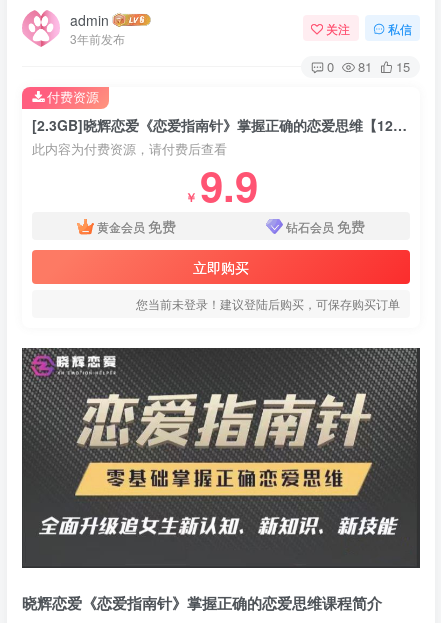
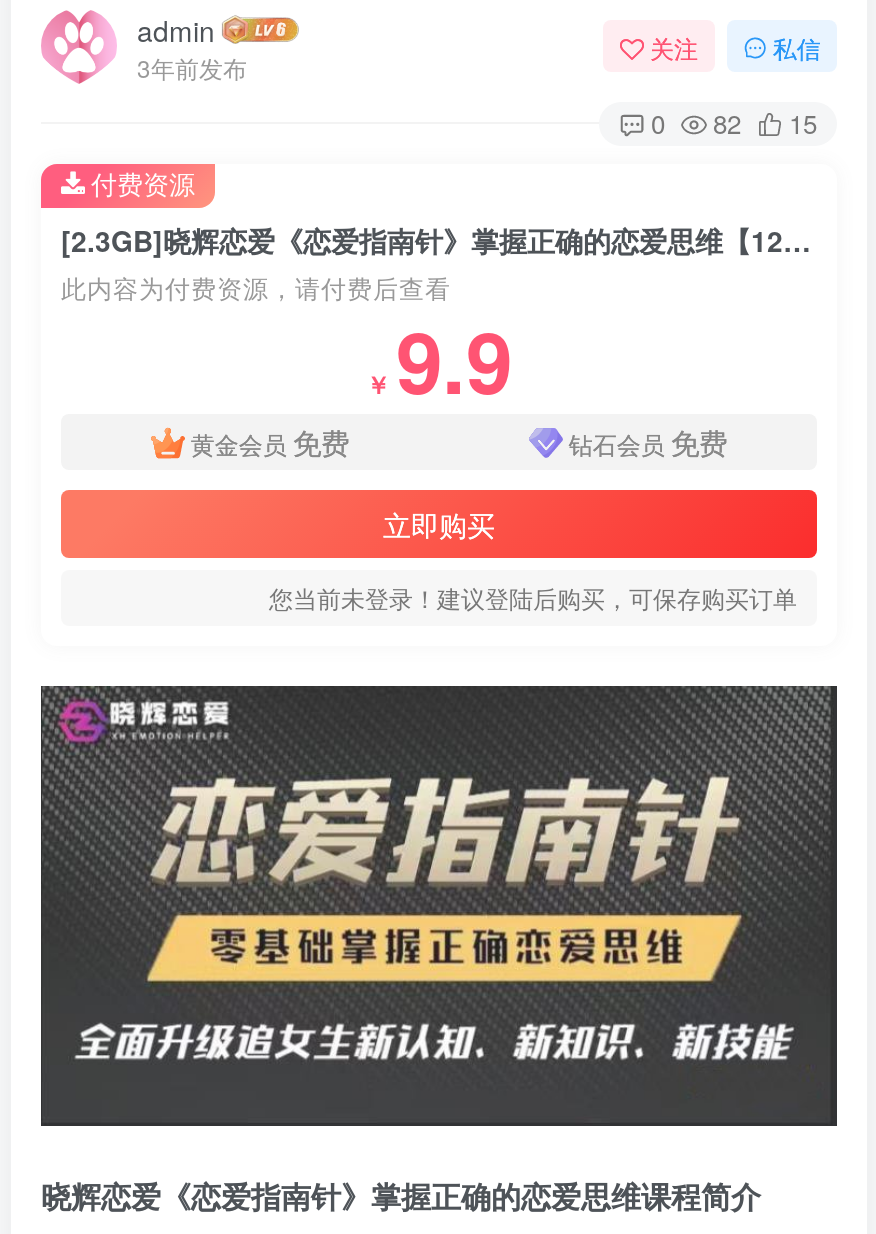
- 0 81 15
+ 0 82 15
